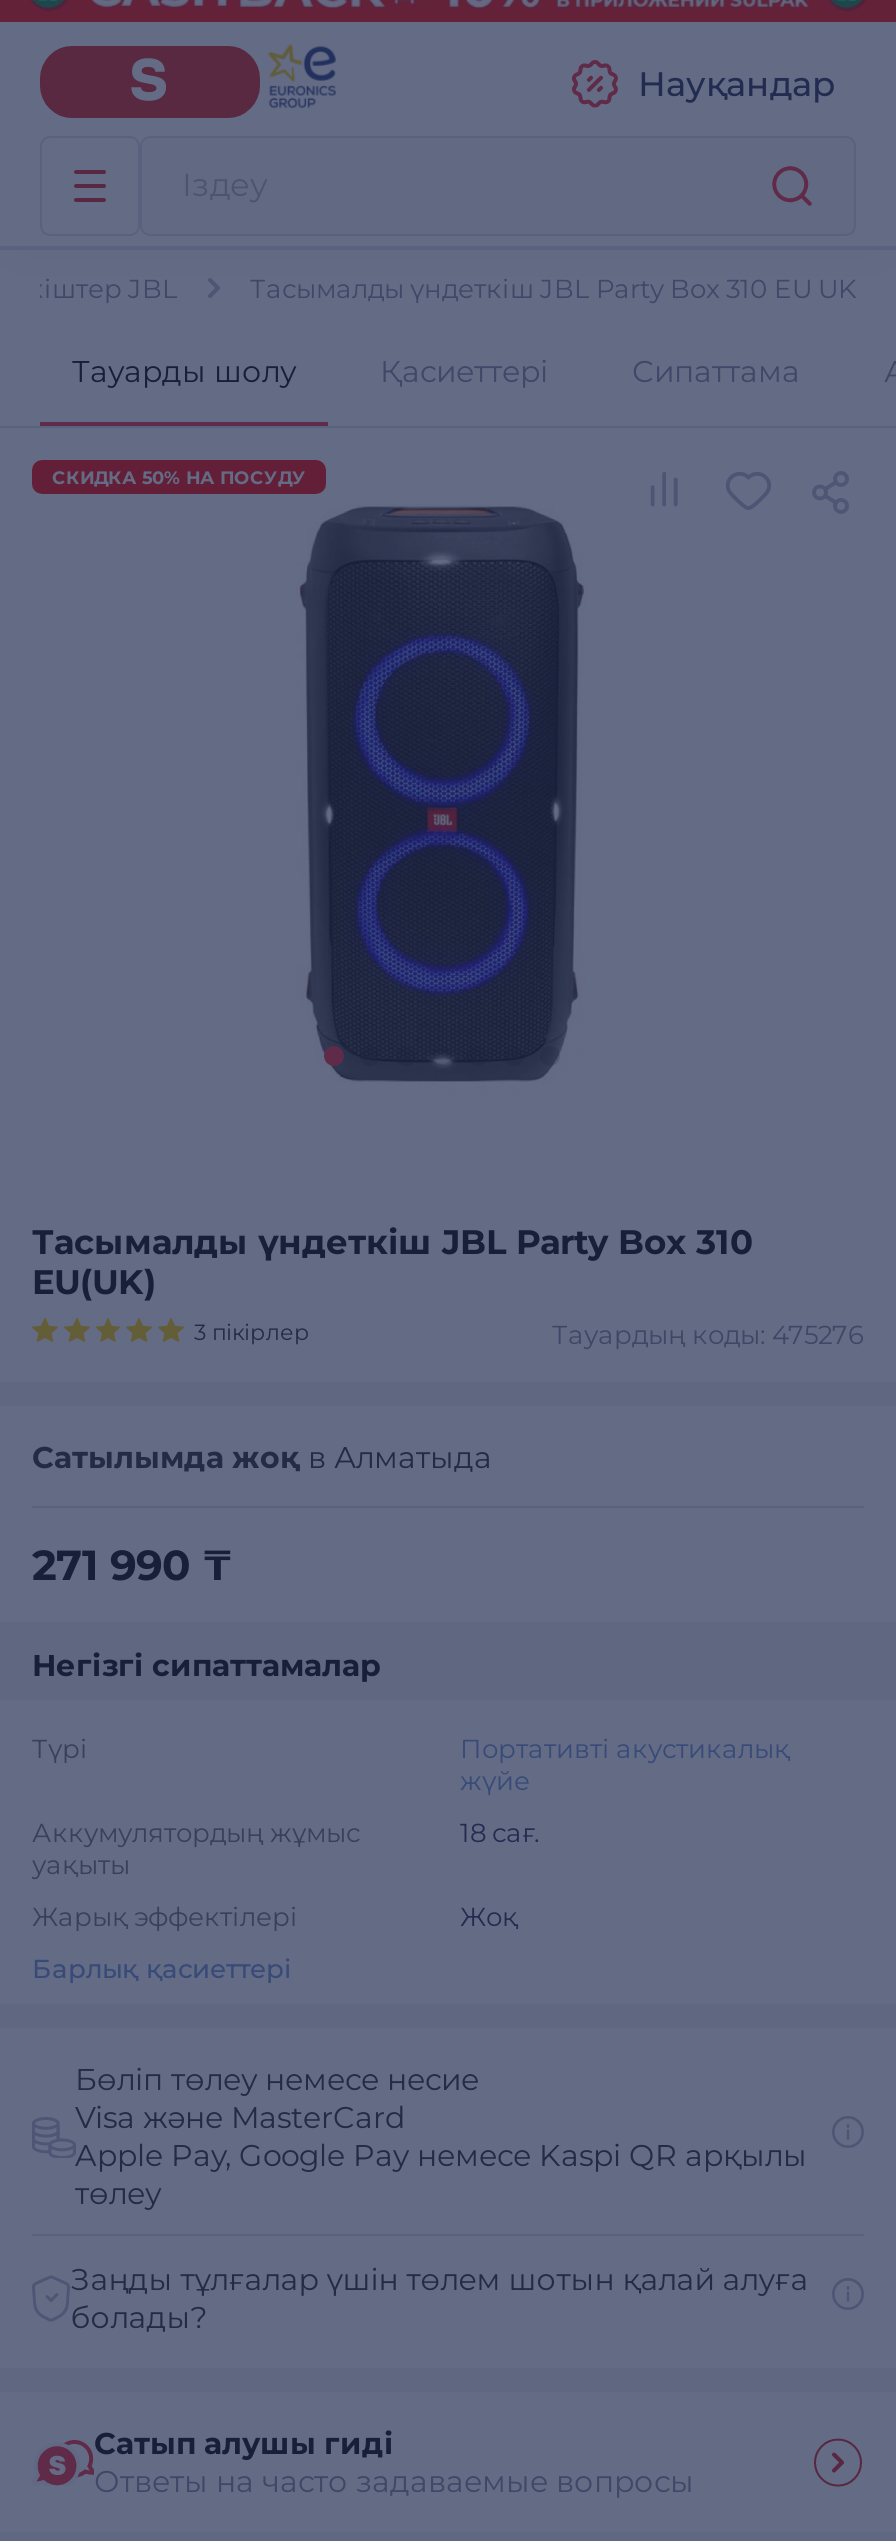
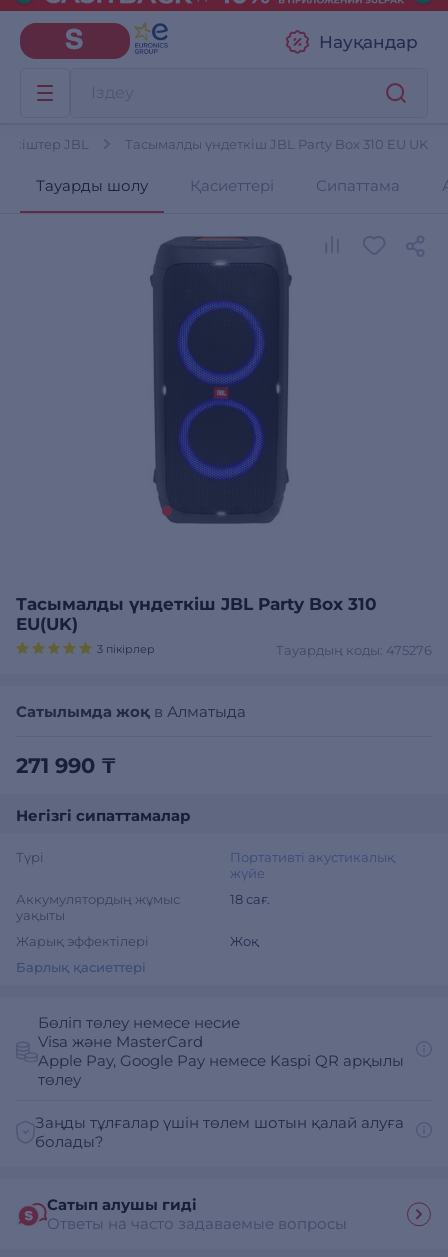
- СКИДКА 50% НА ПОСУДУ
